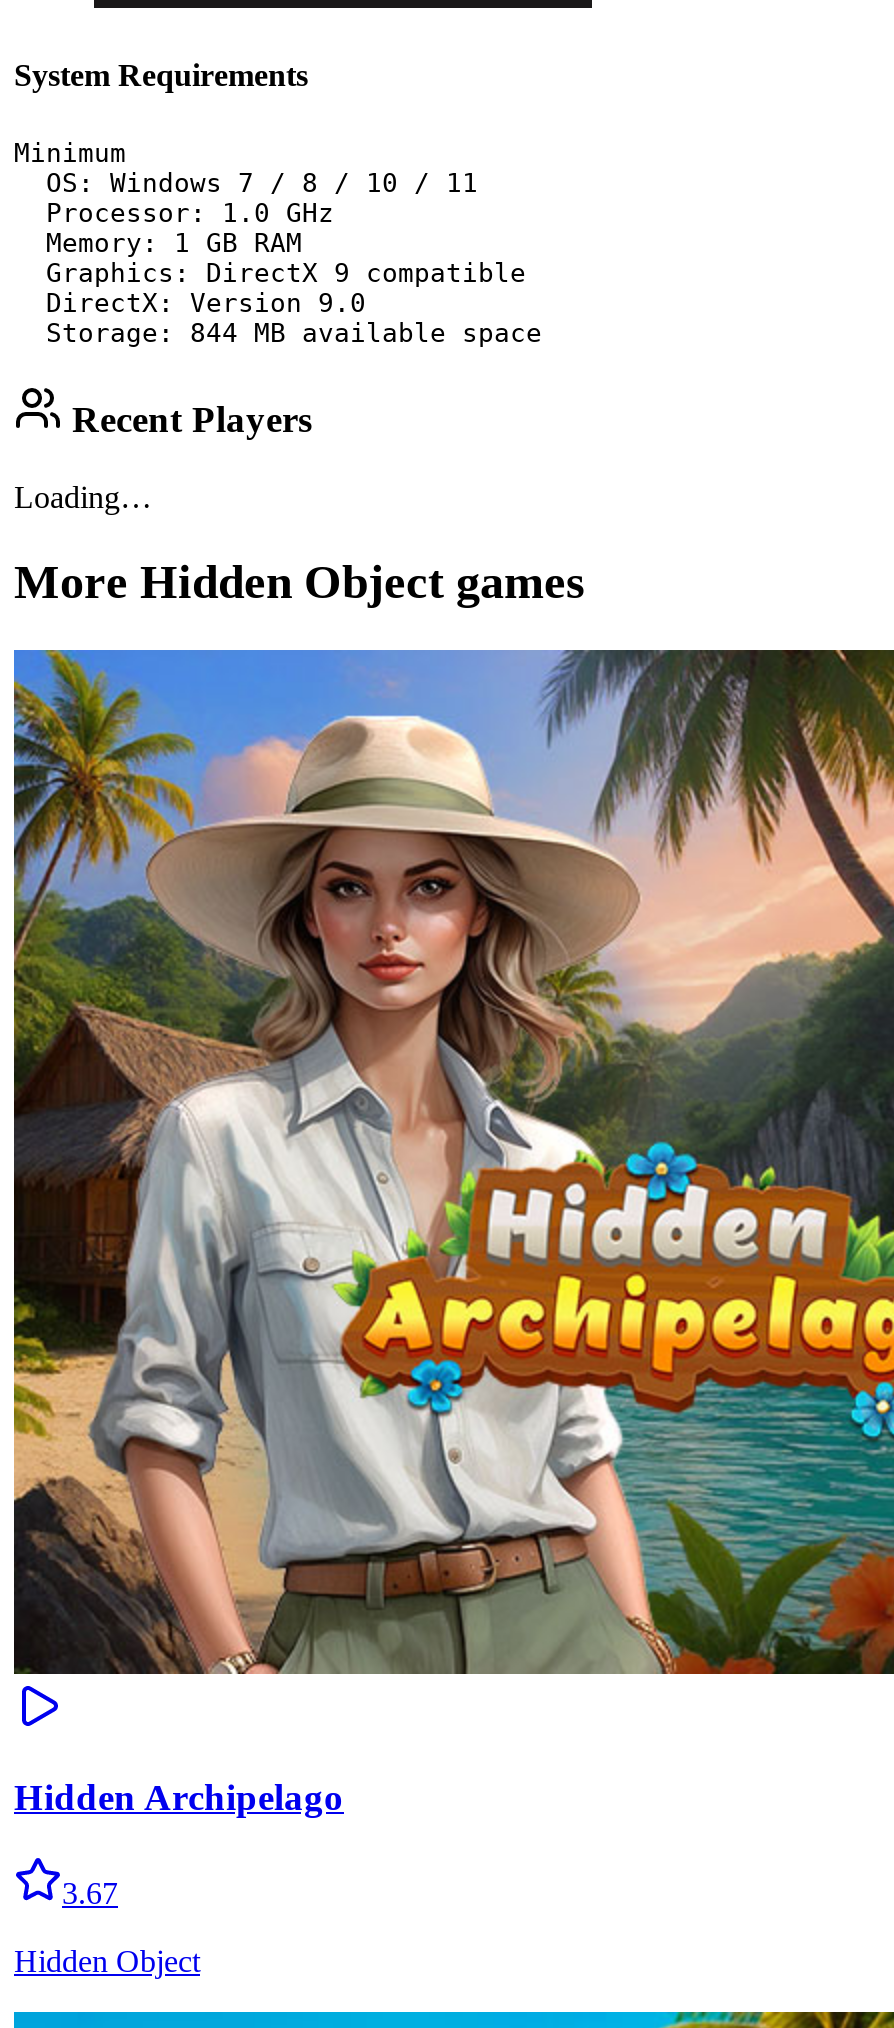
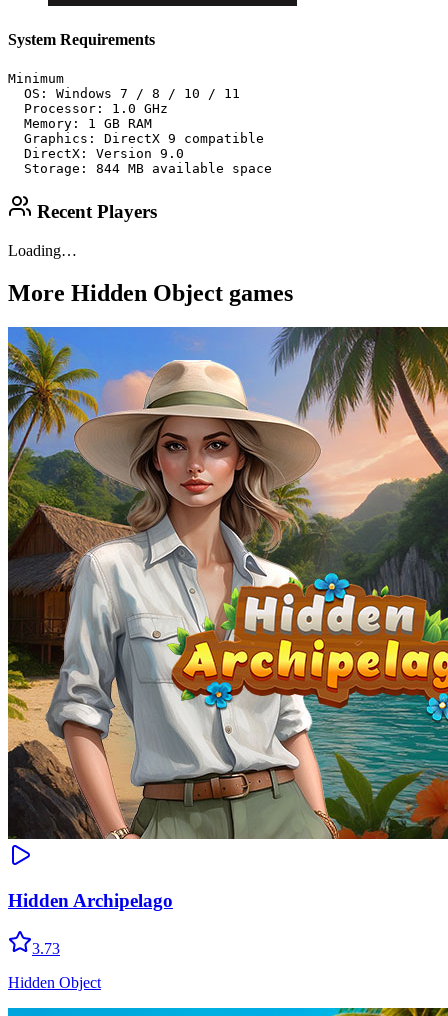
- 3.67
+ 3.73
